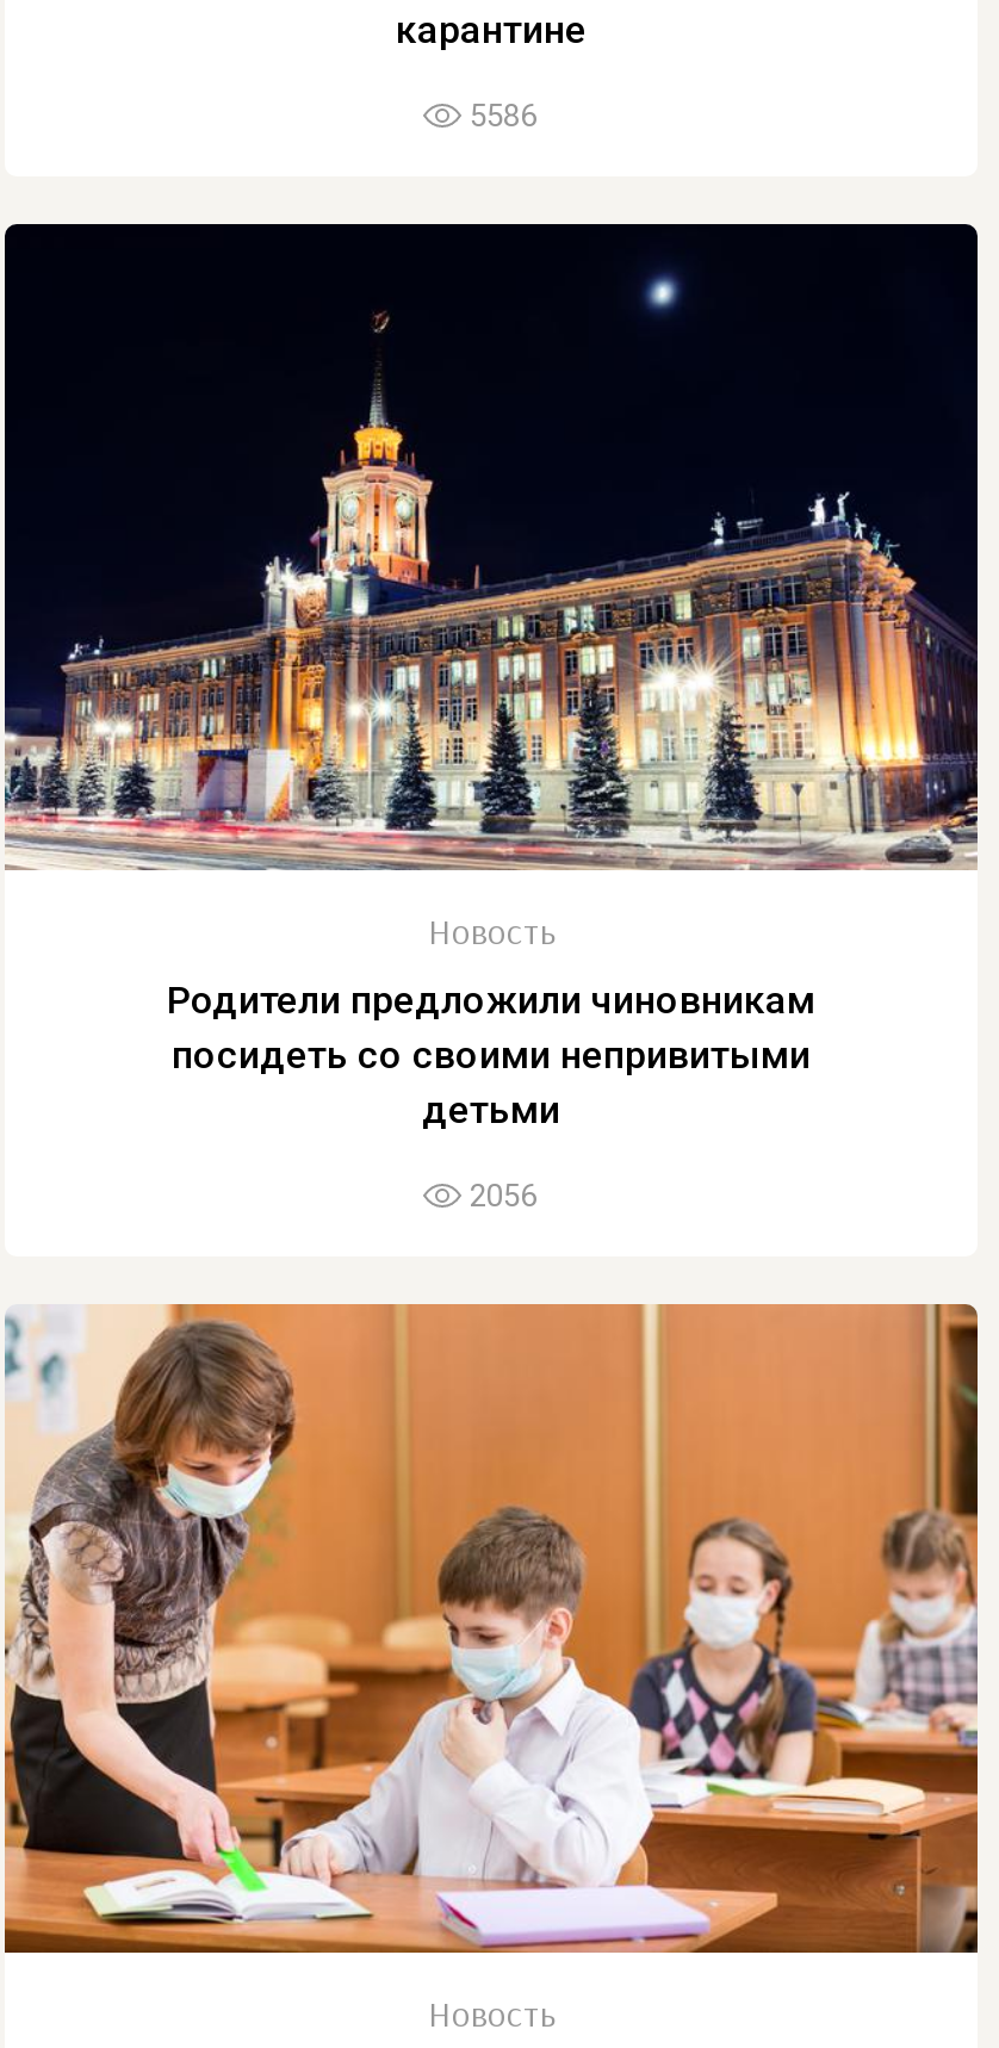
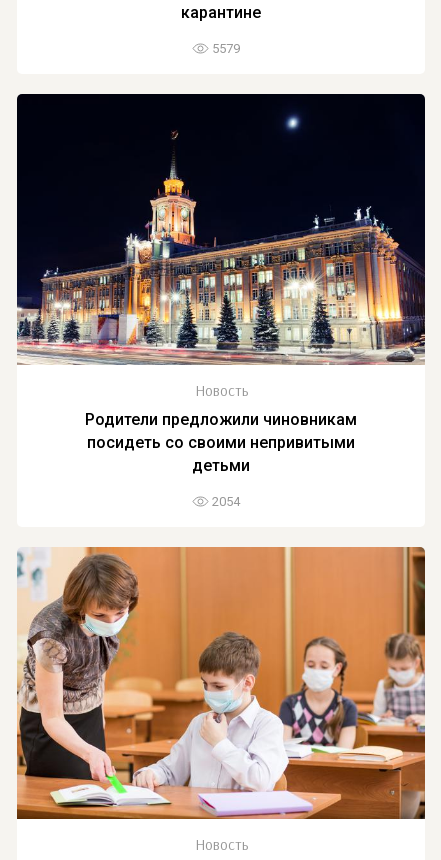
- 5586
+ 5579

- 2056
+ 2054
